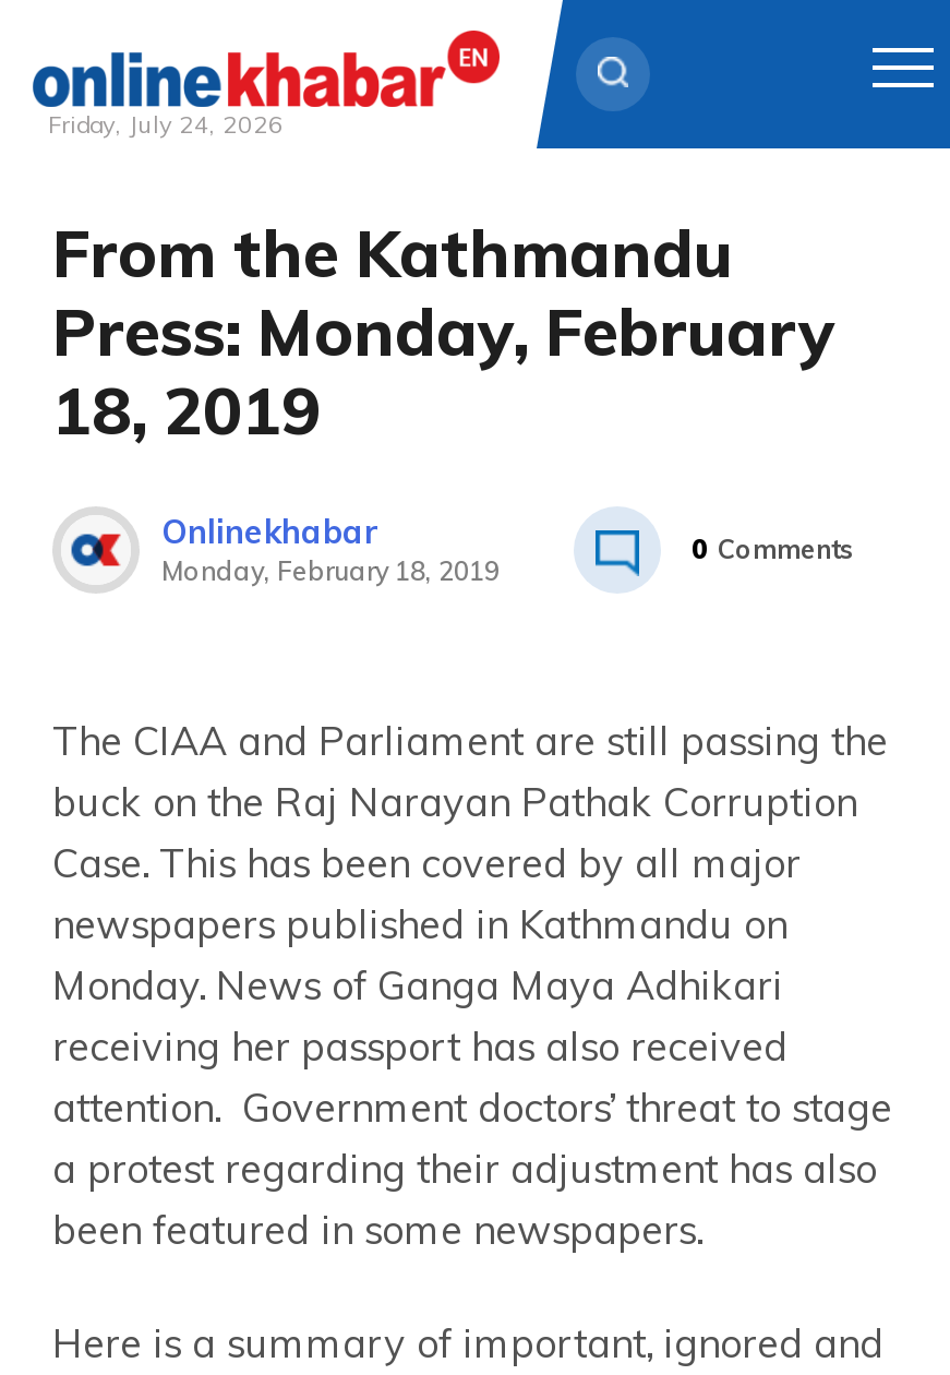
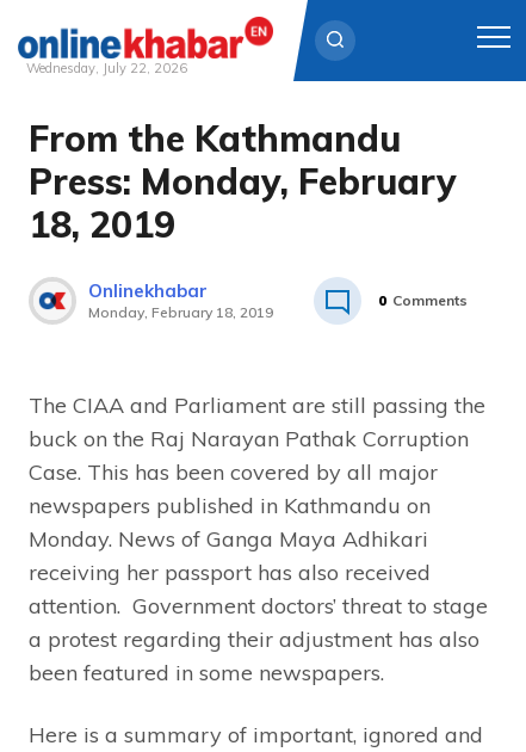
- Friday, July 24, 2026
+ Wednesday, July 22, 2026
